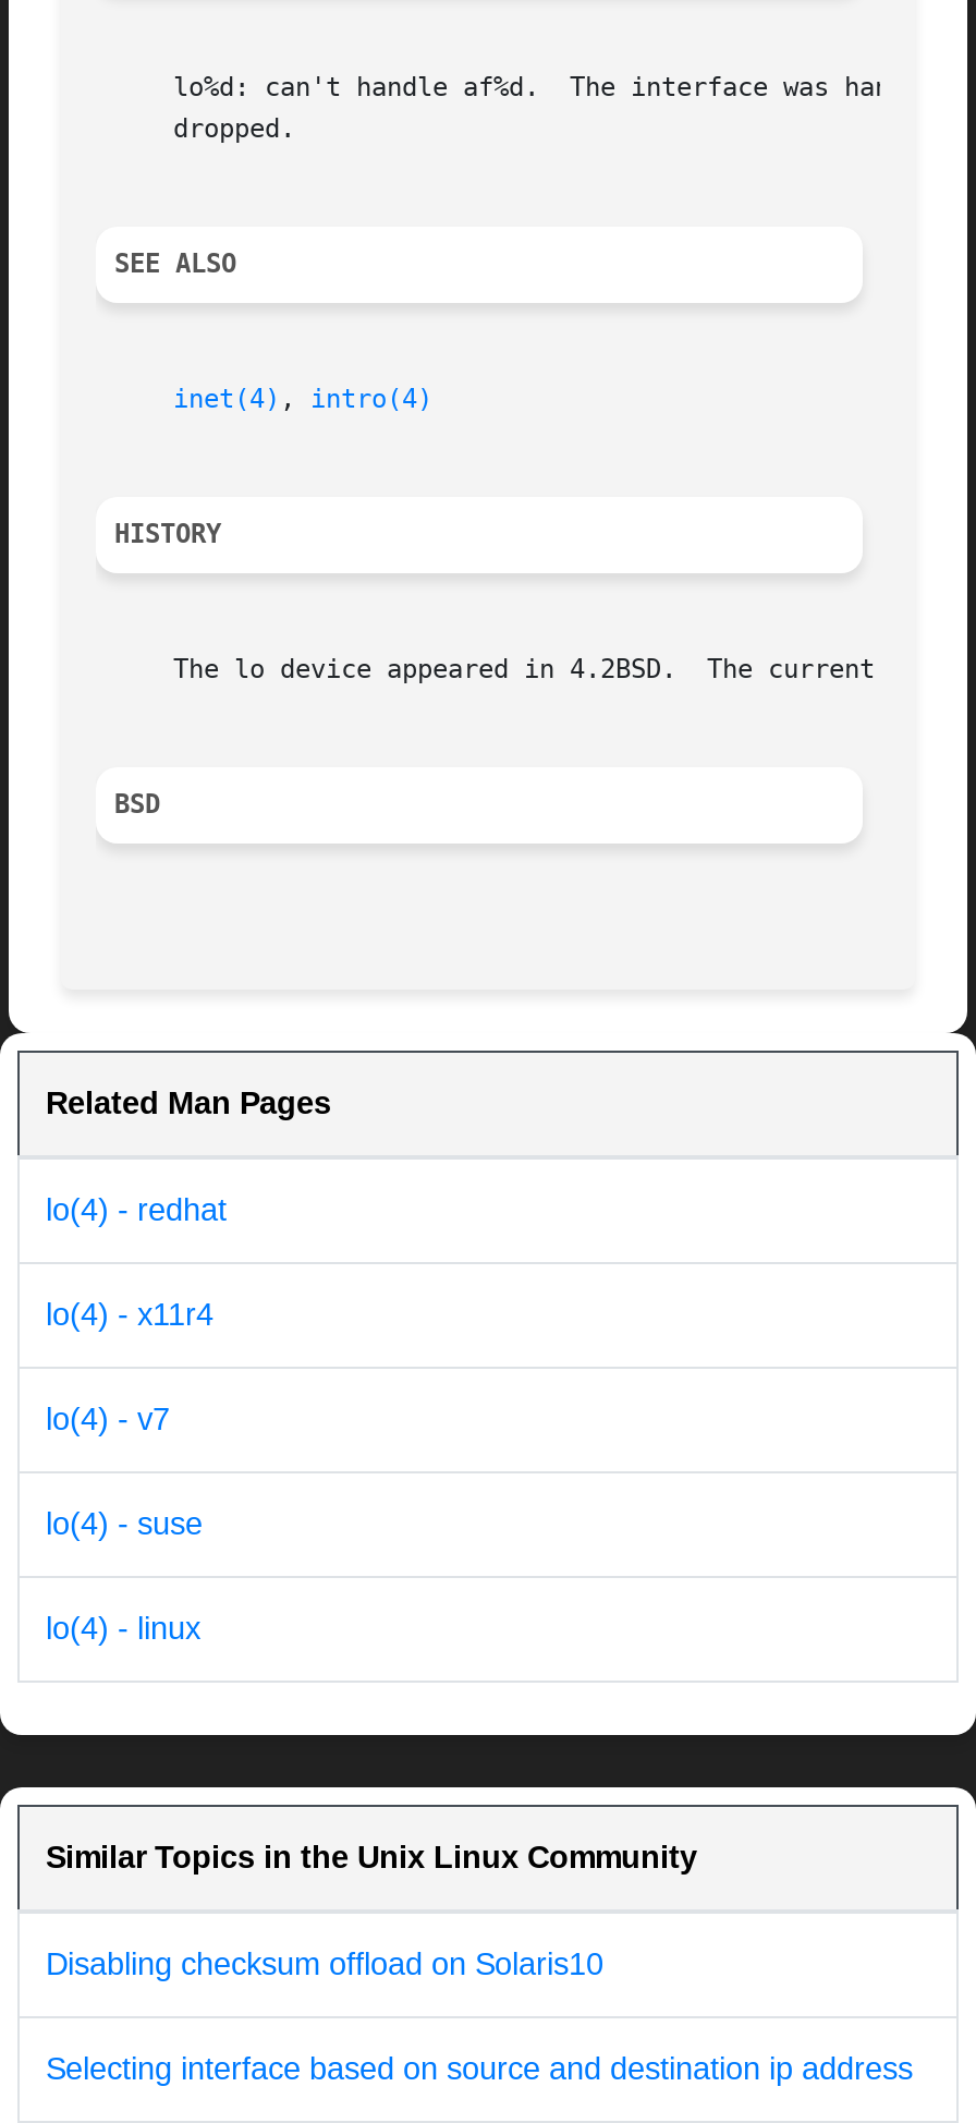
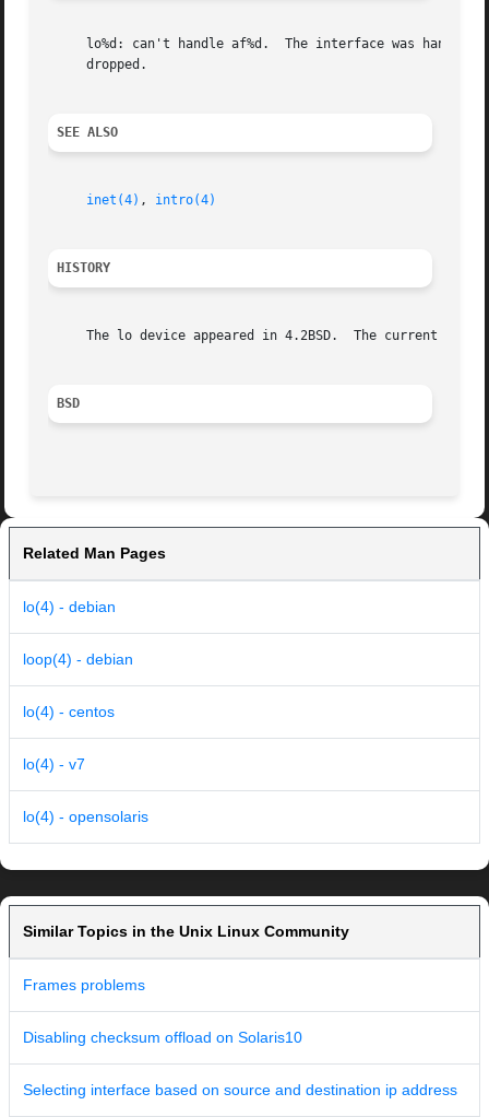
- lo(4) - redhat
- lo(4) - x11r4
+ lo(4) - debian
+ loop(4) - debian
+ lo(4) - centos

- lo(4) - suse
- lo(4) - linux
+ lo(4) - opensolaris

+ Frames problems
